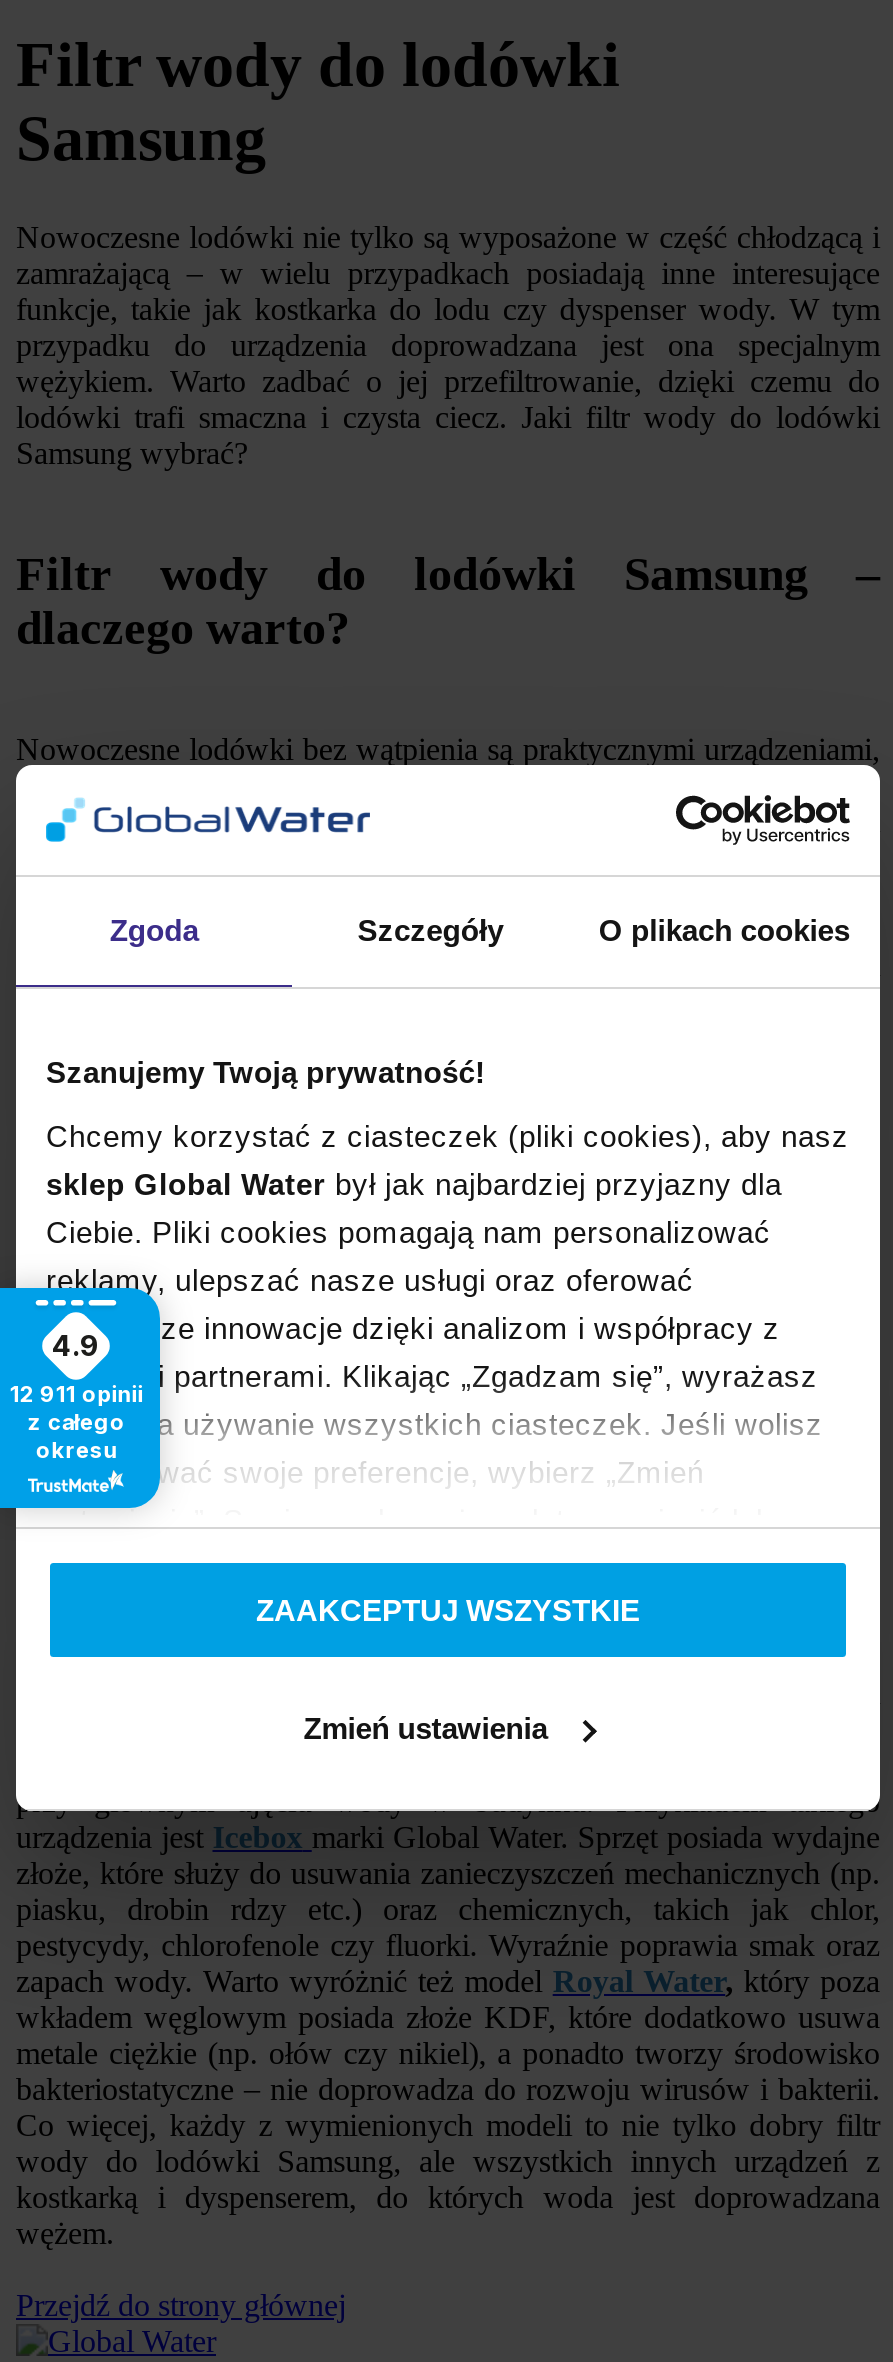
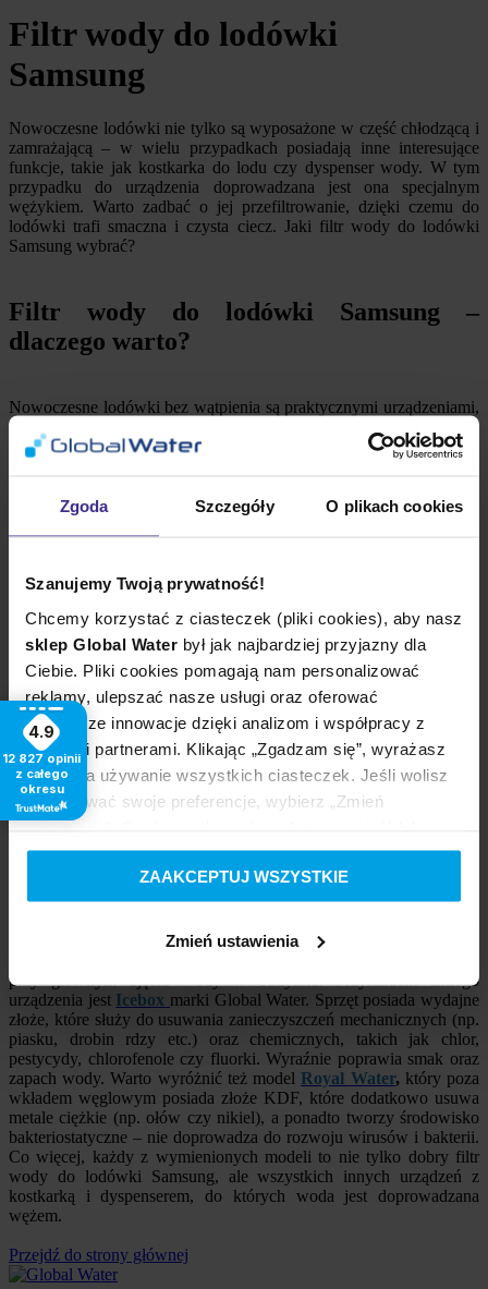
- 12 911 opinii
+ 12 827 opinii
